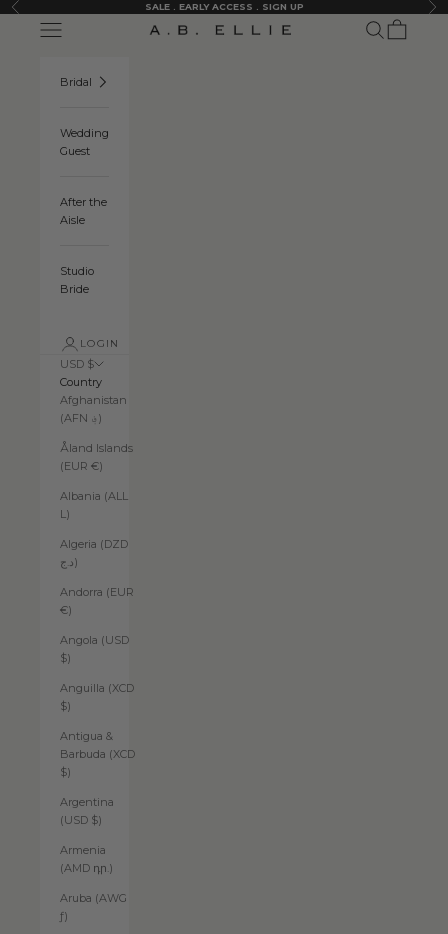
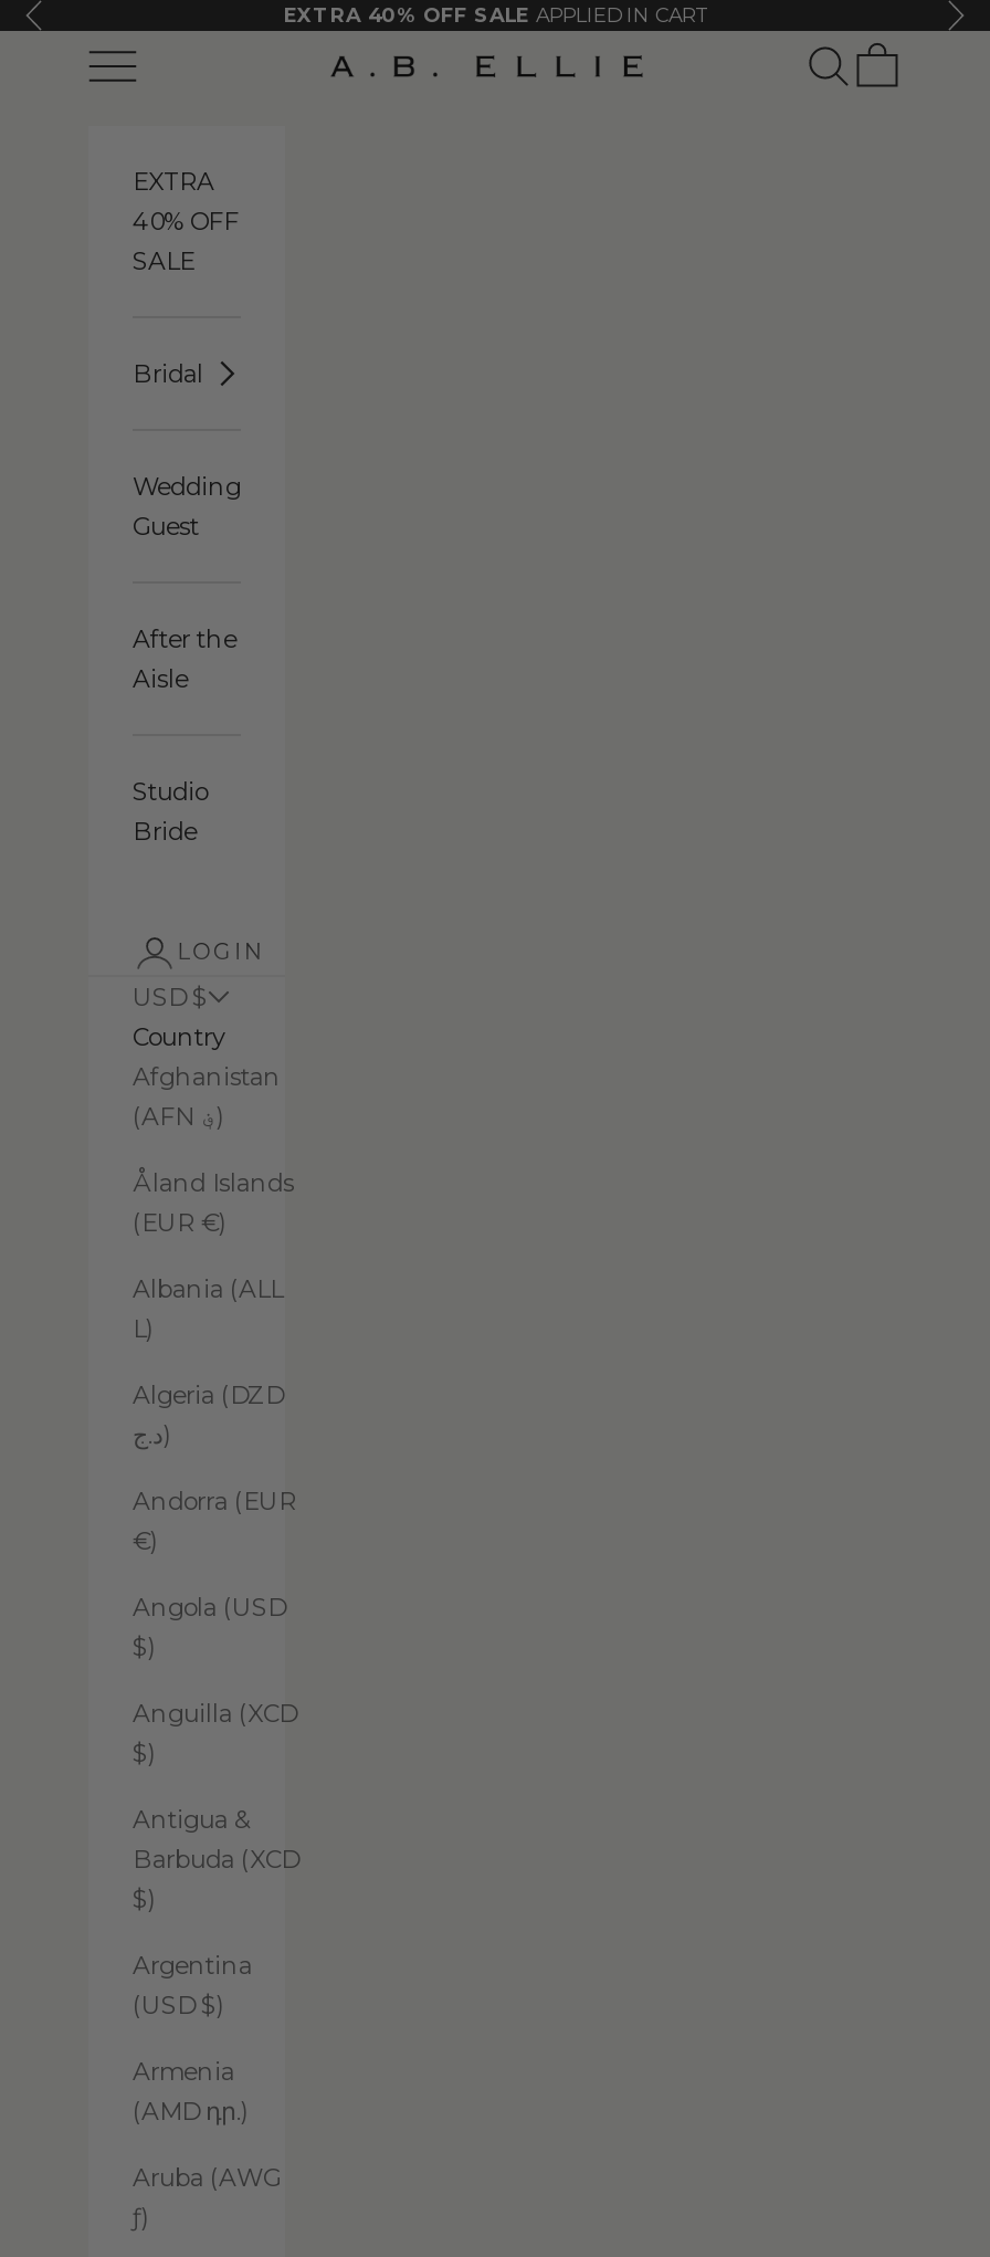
- SALE . EARLY ACCESS . SIGN UP
+ EXTRA 40% OFF SALE APPLIED IN CART

+ EXTRA
+ 40% OFF
+ SALE
